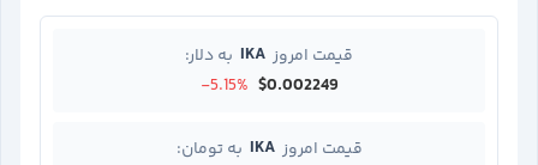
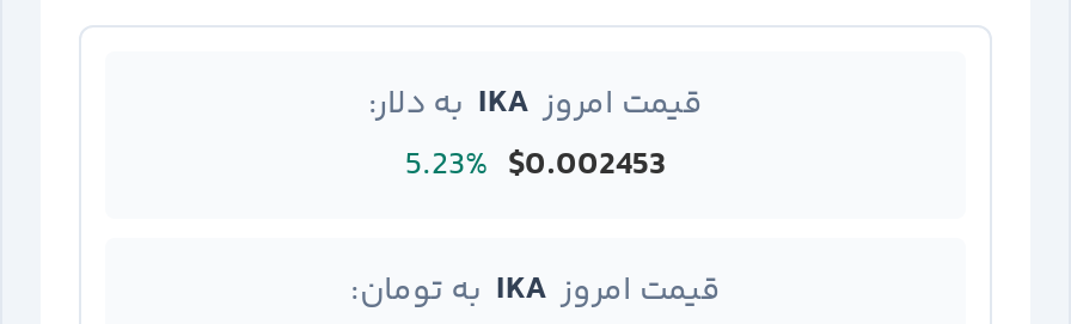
- -5.15% $0.002249
+ 5.23% $0.002453
